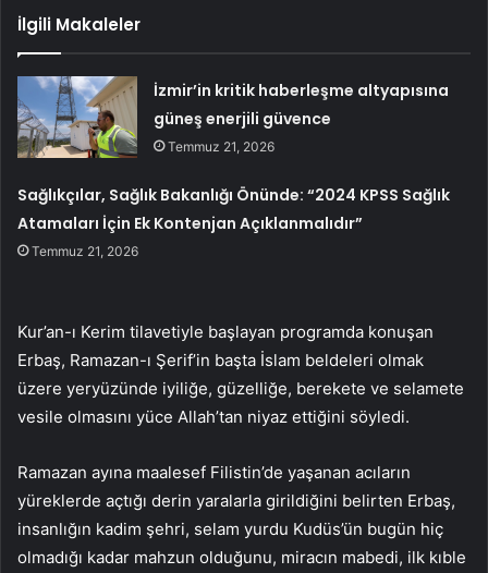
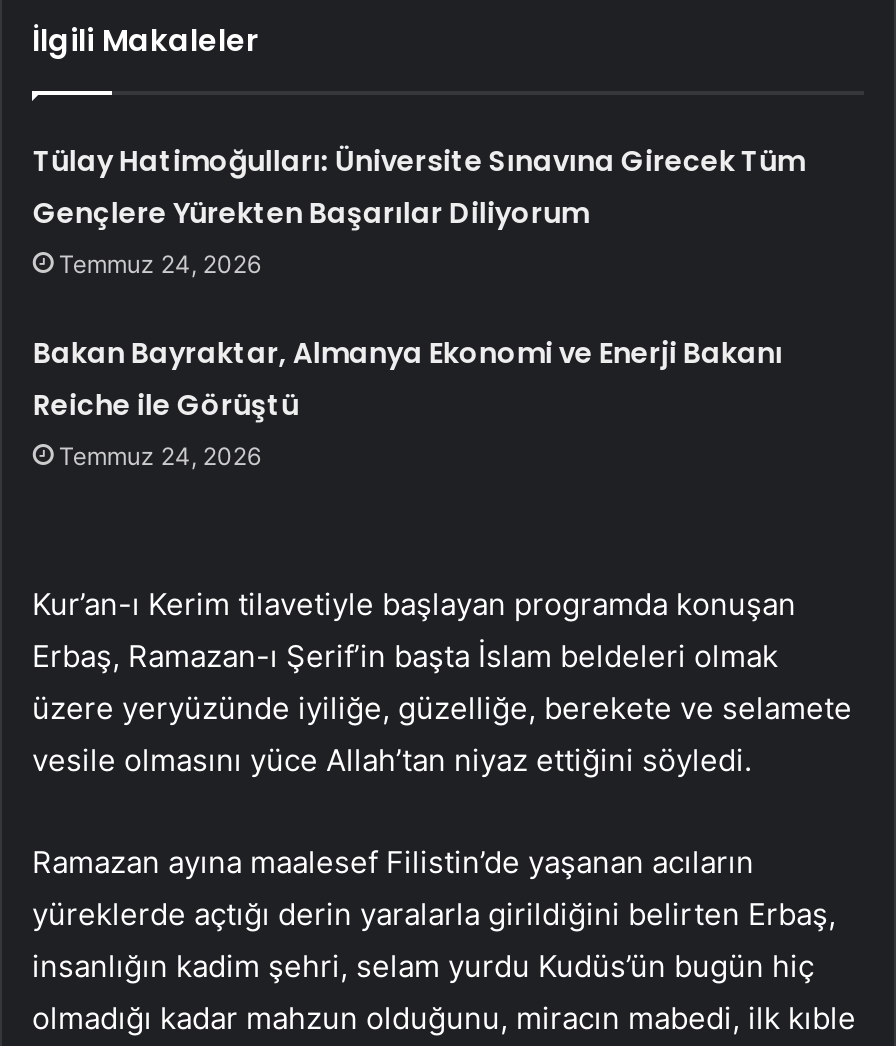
- İzmir’in kritik haberleşme altyapısına
- güneş enerjili güvence
- Temmuz 21, 2026
+ Tülay Hatimoğulları: Üniversite Sınavına Girecek Tüm
+ Gençlere Yürekten Başarılar Diliyorum
+ Temmuz 24, 2026

- Sağlıkçılar, Sağlık Bakanlığı Önünde: “2024 KPSS Sağlık
- Atamaları İçin Ek Kontenjan Açıklanmalıdır”
- Temmuz 21, 2026
+ Bakan Bayraktar, Almanya Ekonomi ve Enerji Bakanı
+ Reiche ile Görüştü
+ Temmuz 24, 2026
